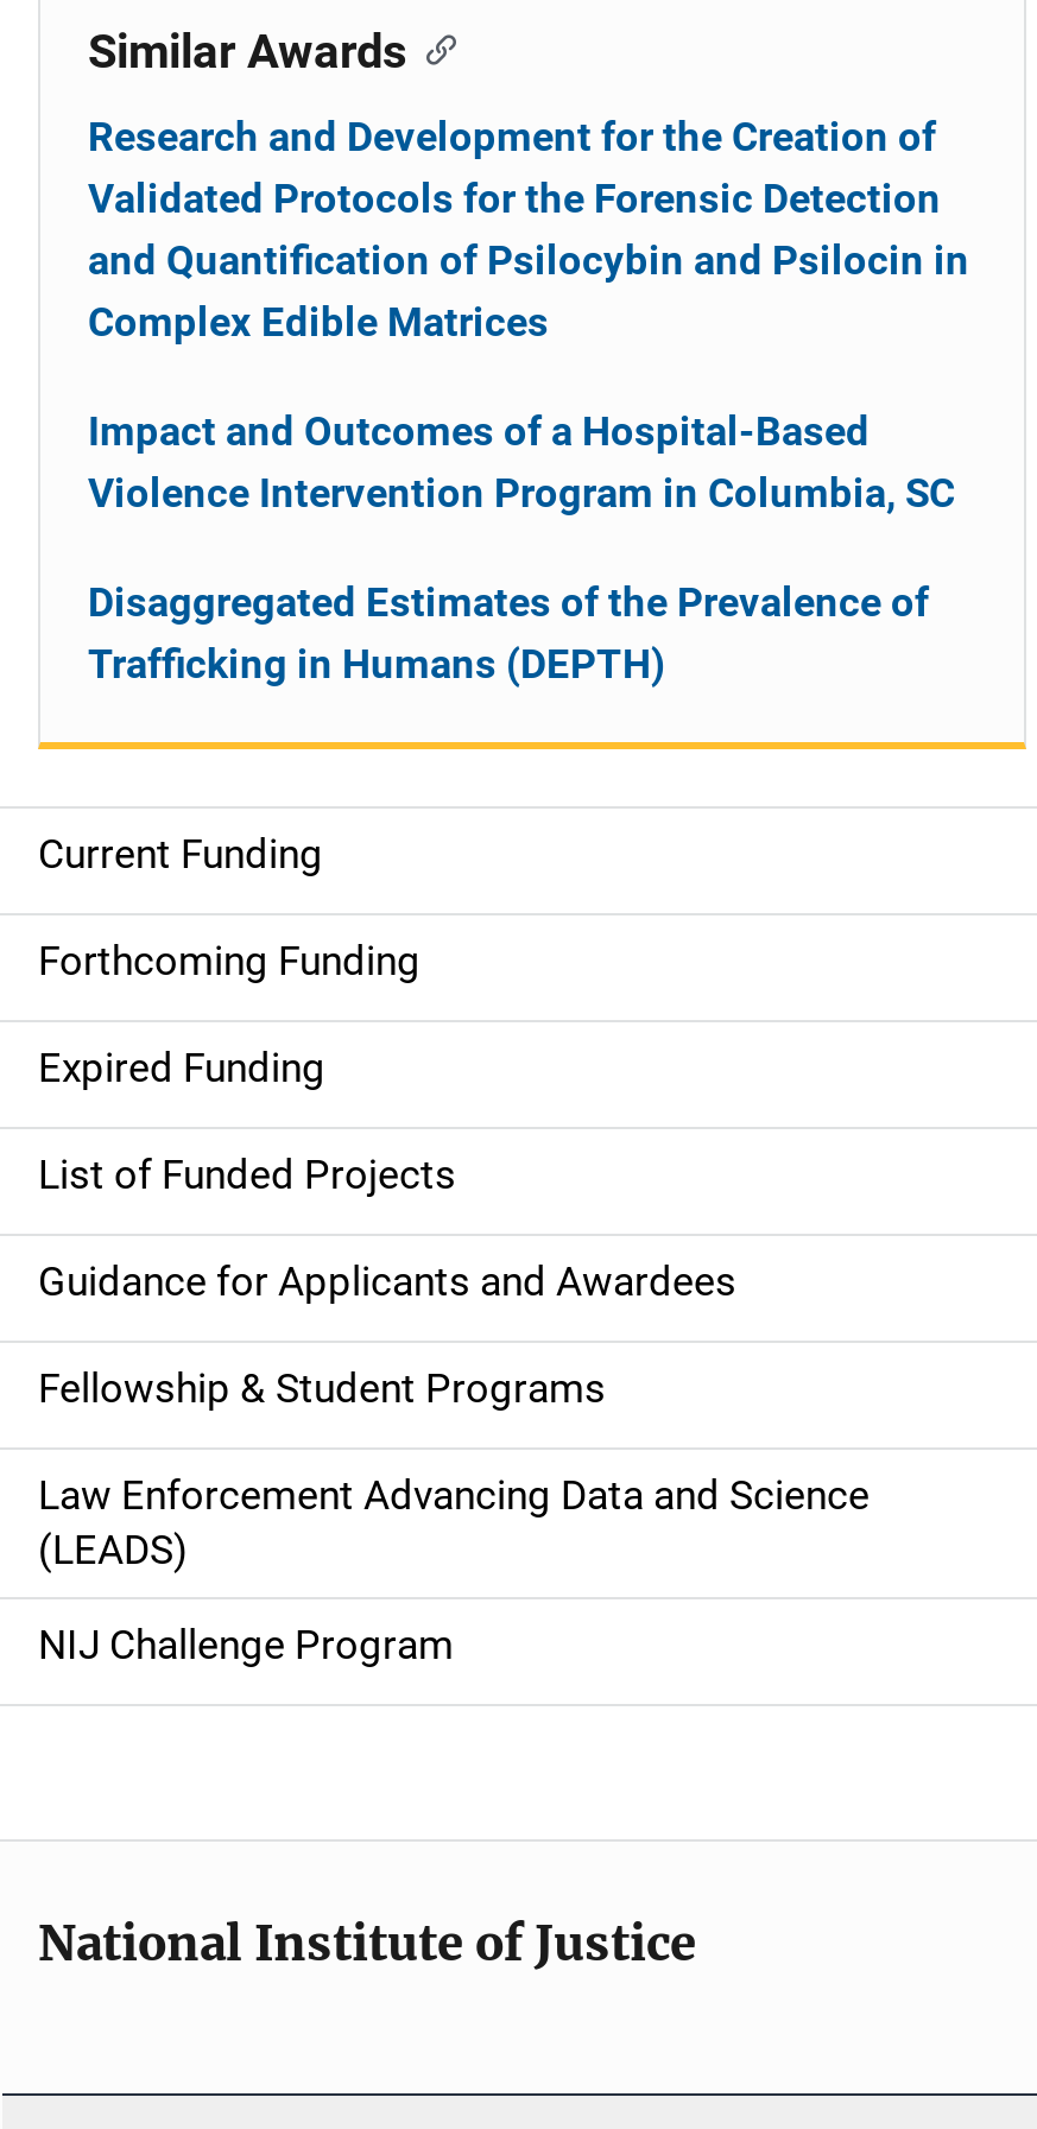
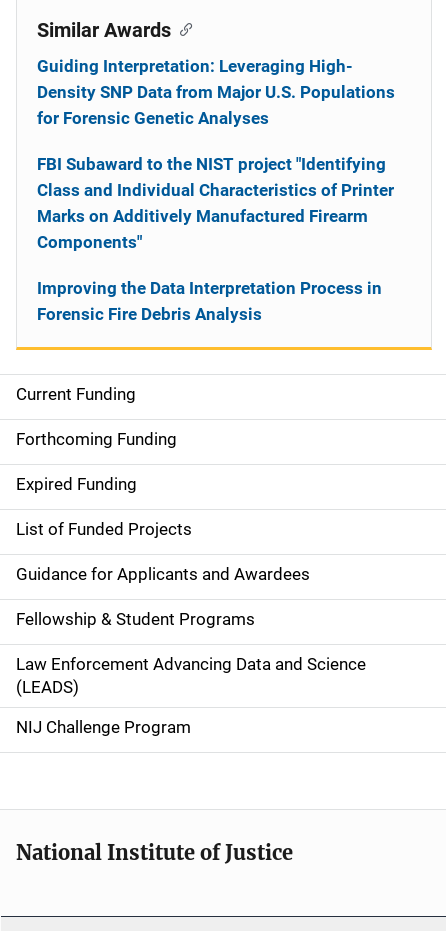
- Research and Development for the Creation of
- Validated Protocols for the Forensic Detection
- and Quantification of Psilocybin and Psilocin in
- Complex Edible Matrices
+ Guiding Interpretation: Leveraging High-
+ Density SNP Data from Major U.S. Populations
+ for Forensic Genetic Analyses

- Impact and Outcomes of a Hospital-Based
- Violence Intervention Program in Columbia, SC
+ FBI Subaward to the NIST project "Identifying
+ Class and Individual Characteristics of Printer
+ Marks on Additively Manufactured Firearm
+ Components"

- Disaggregated Estimates of the Prevalence of
- Trafficking in Humans (DEPTH)
+ Improving the Data Interpretation Process in
+ Forensic Fire Debris Analysis
